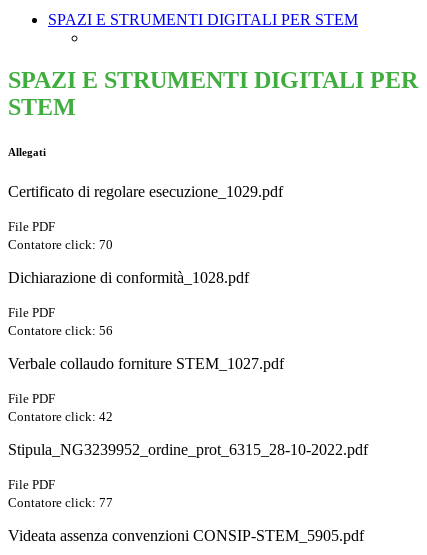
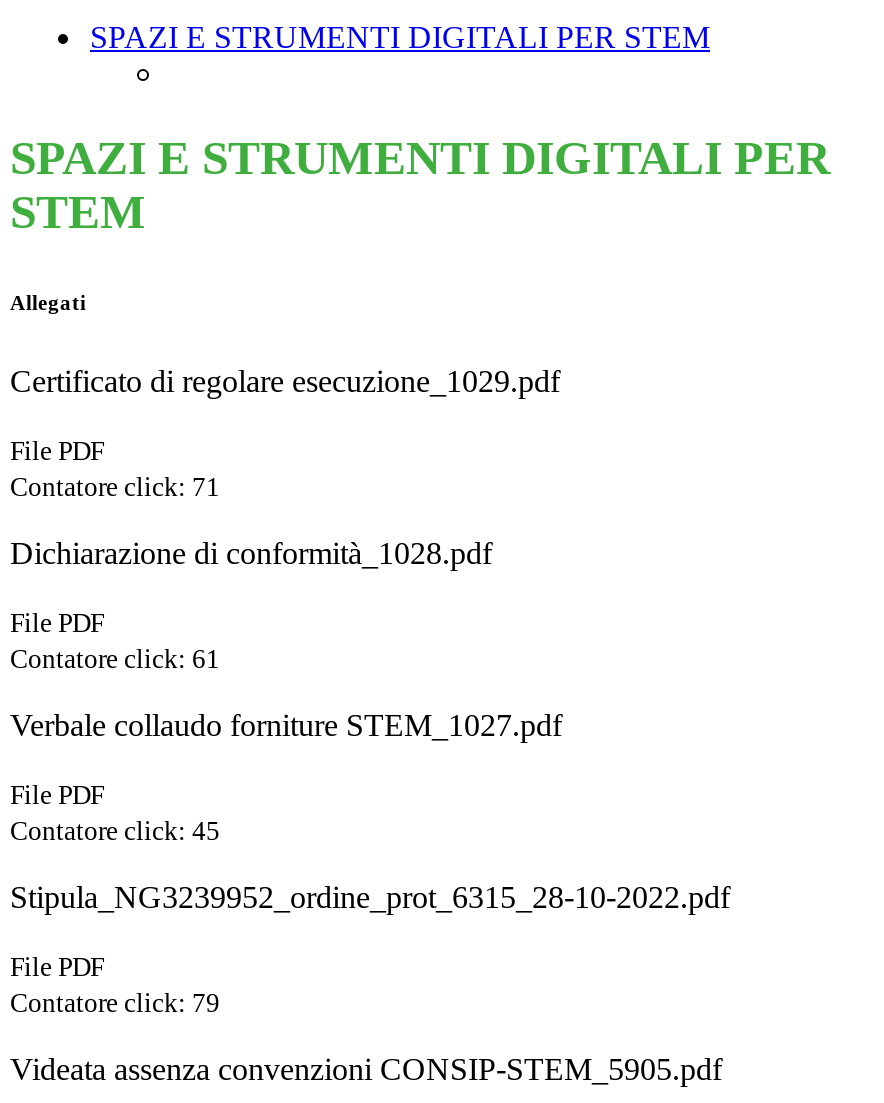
- Contatore click: 70
+ Contatore click: 71

- Contatore click: 56
+ Contatore click: 61

- Contatore click: 42
+ Contatore click: 45

- Contatore click: 77
+ Contatore click: 79
